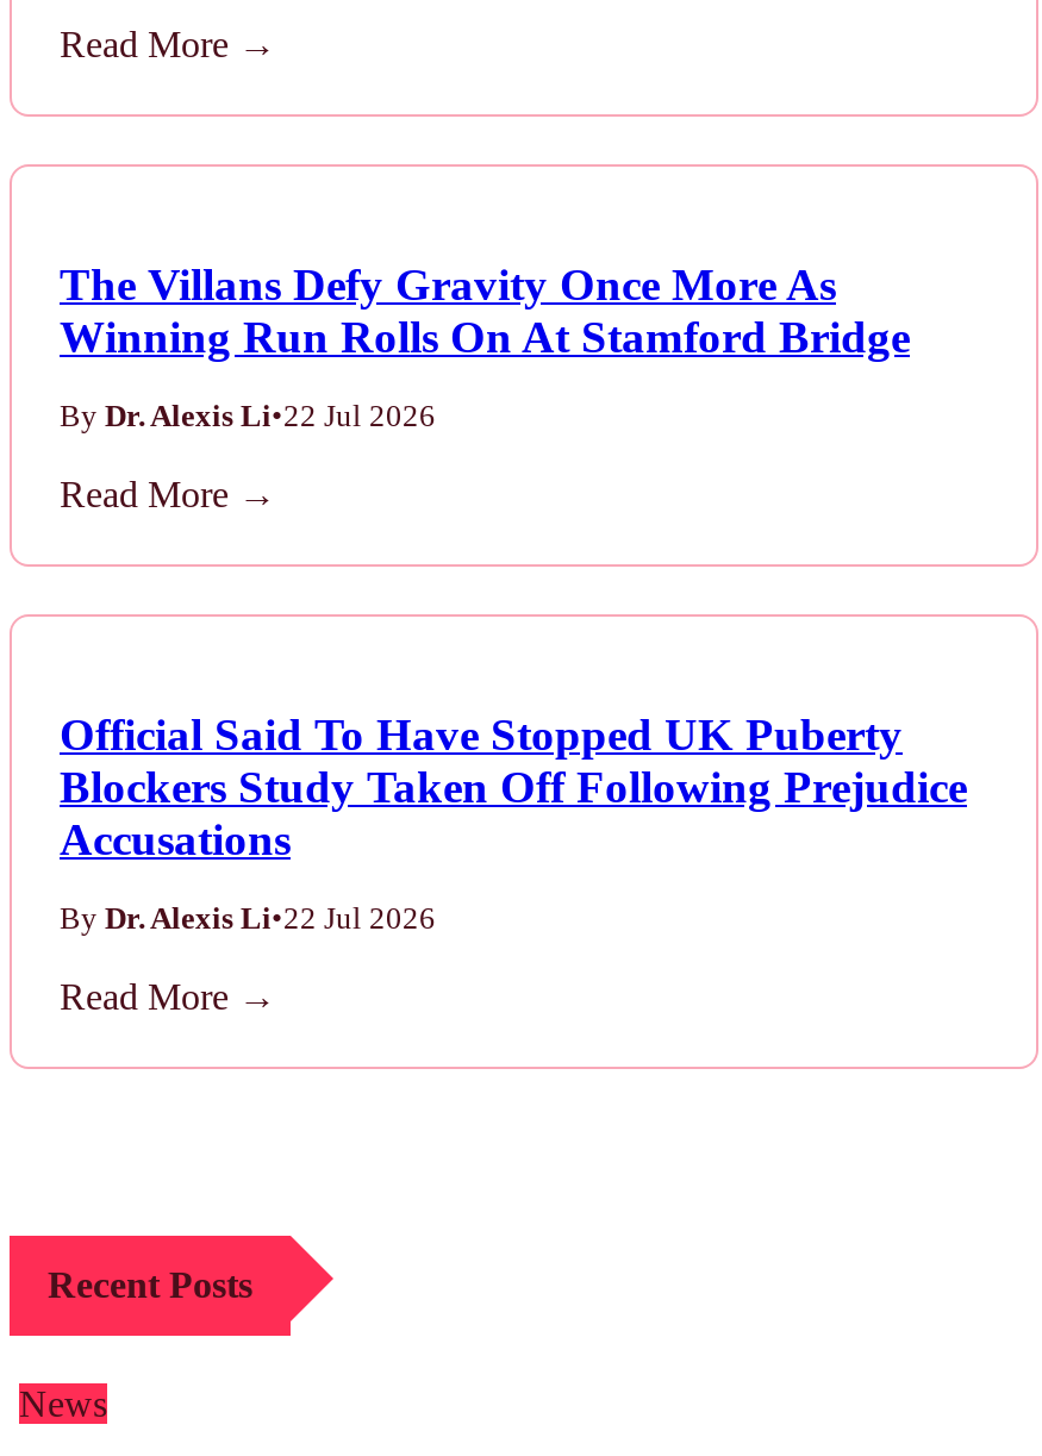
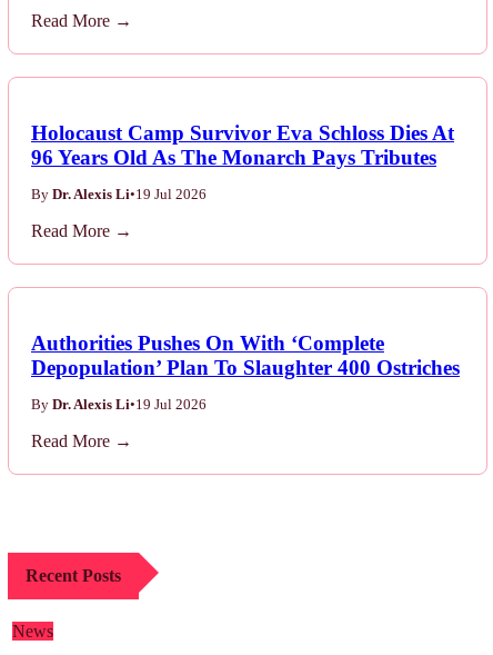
- The Villans Defy Gravity Once More As
- Winning Run Rolls On At Stamford Bridge
+ Holocaust Camp Survivor Eva Schloss Dies At
+ 96 Years Old As The Monarch Pays Tributes

- By Dr. Alexis Li•22 Jul 2026
+ By Dr. Alexis Li•19 Jul 2026

- Official Said To Have Stopped UK Puberty
- Blockers Study Taken Off Following Prejudice
- Accusations
+ Authorities Pushes On With ‘Complete
+ Depopulation’ Plan To Slaughter 400 Ostriches

- By Dr. Alexis Li•22 Jul 2026
+ By Dr. Alexis Li•19 Jul 2026
